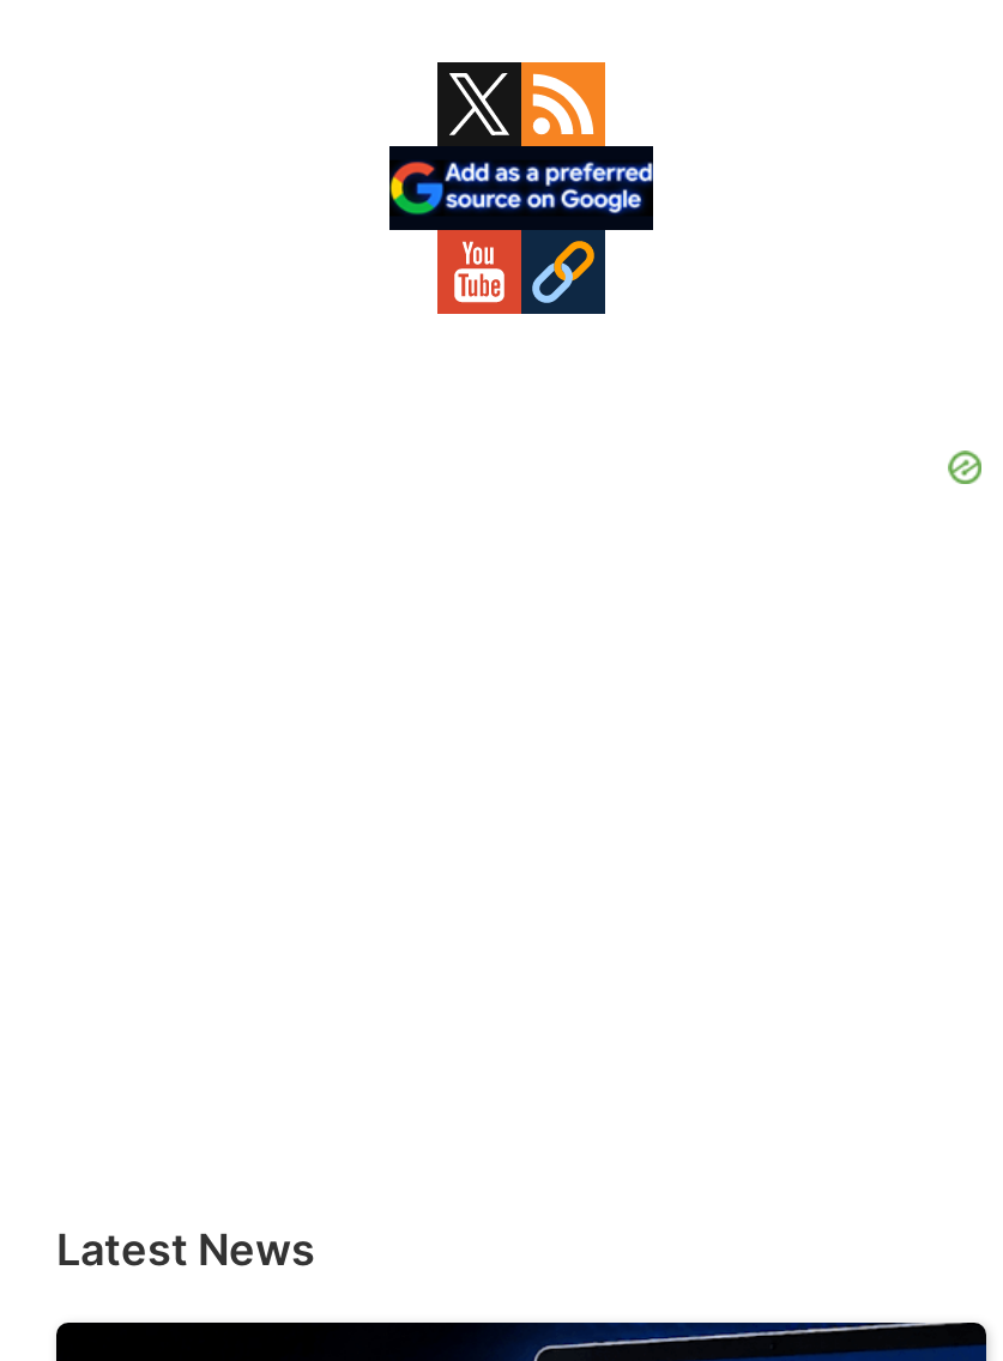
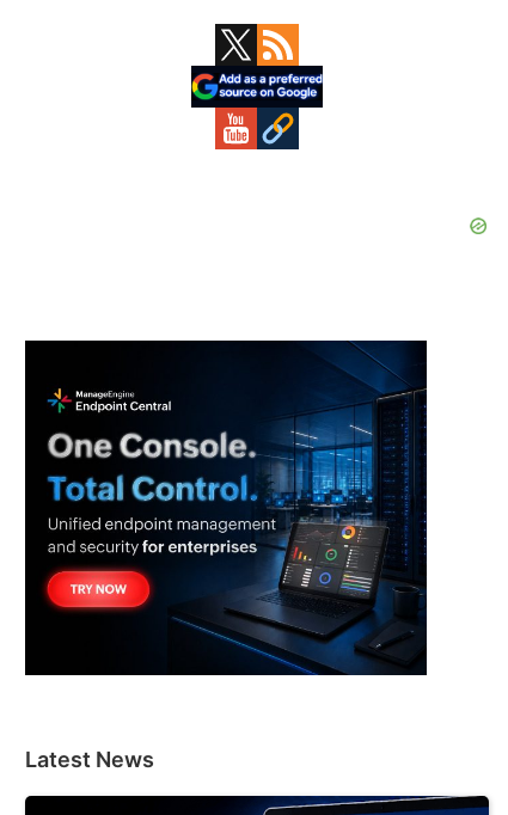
+ [image]
